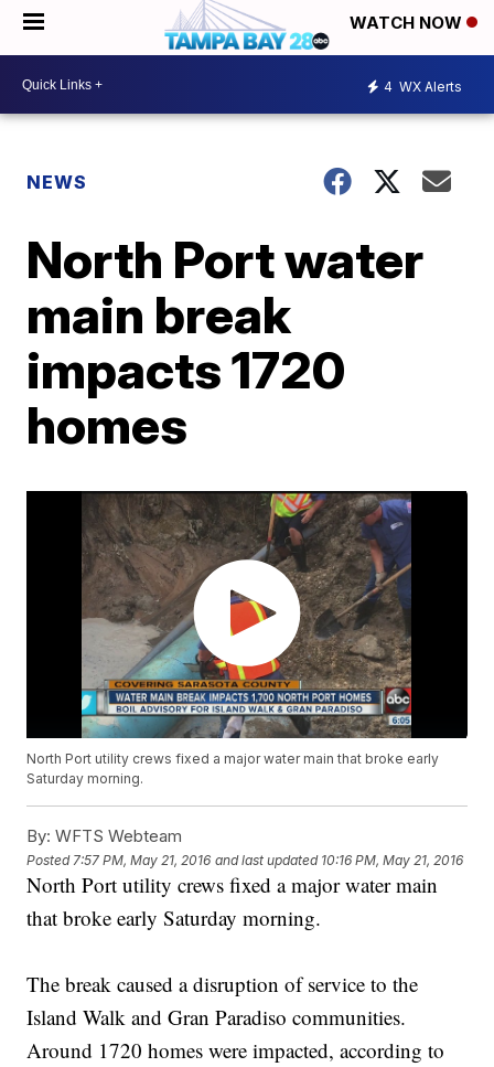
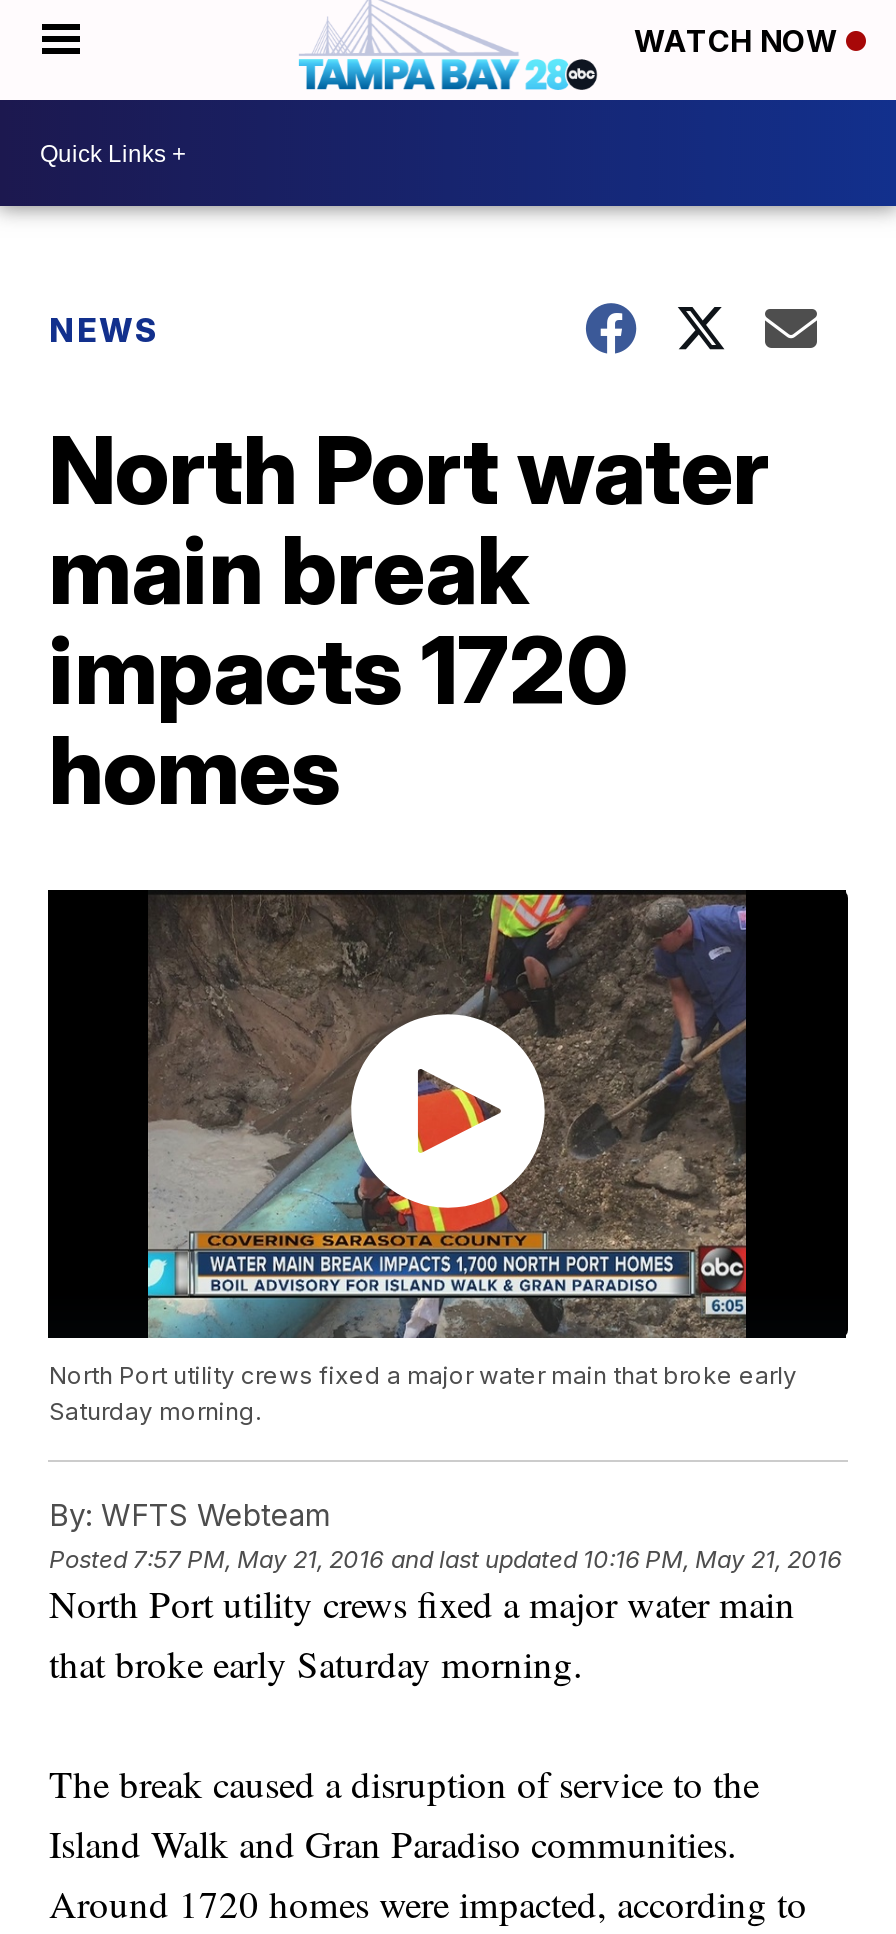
- 4 WX Alerts
